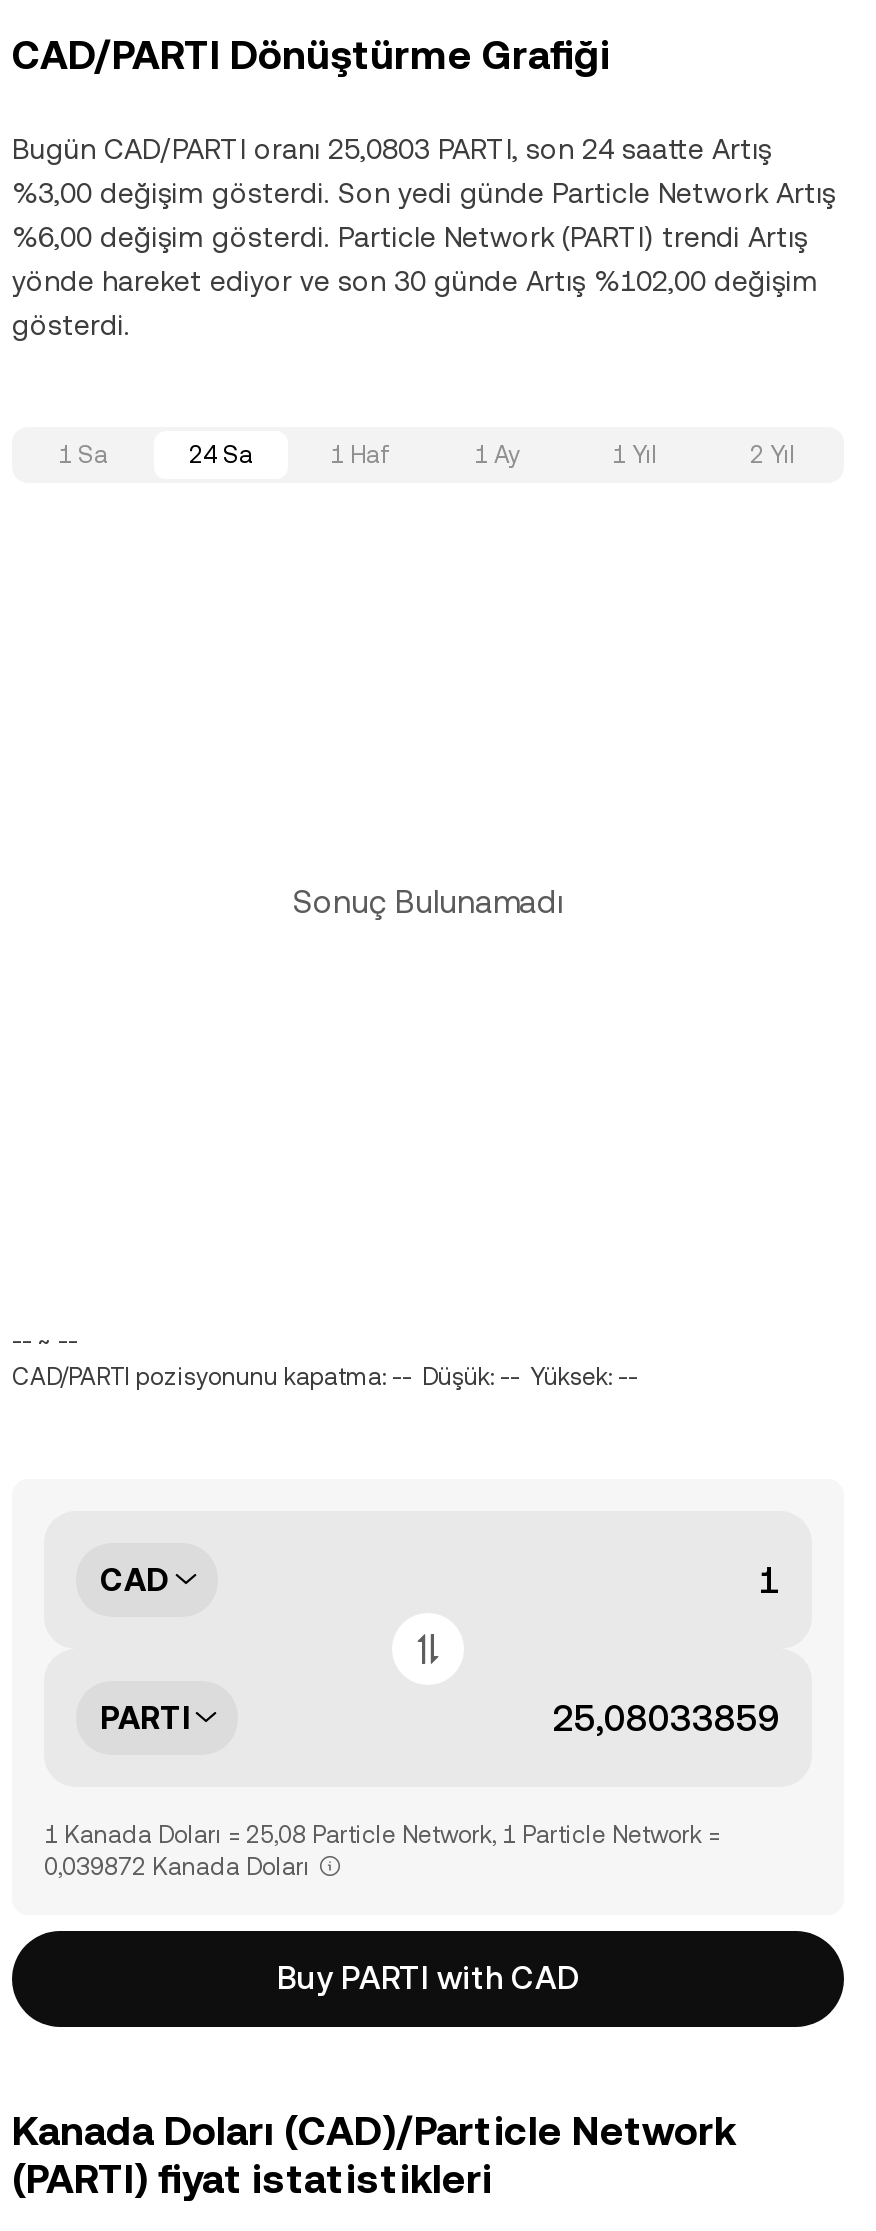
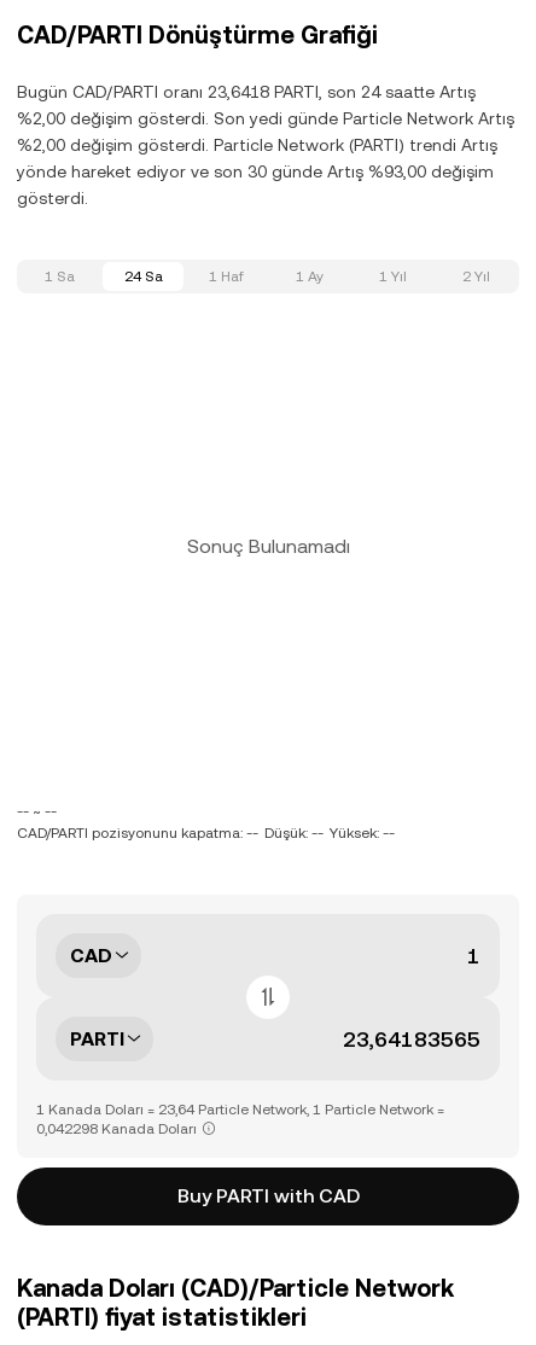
- Bugün CAD/PARTI oranı 25,0803 PARTI, son 24 saatte Artış
+ Bugün CAD/PARTI oranı 23,6418 PARTI, son 24 saatte Artış

- %3,00 değişim gösterdi. Son yedi günde Particle Network Artış
+ %2,00 değişim gösterdi. Son yedi günde Particle Network Artış

- %6,00 değişim gösterdi. Particle Network (PARTI) trendi Artış
+ %2,00 değişim gösterdi. Particle Network (PARTI) trendi Artış

- yönde hareket ediyor ve son 30 günde Artış %102,00 değişim
+ yönde hareket ediyor ve son 30 günde Artış %93,00 değişim

- 1 Kanada Doları = 25,08 Particle Network, 1 Particle Network =
+ 1 Kanada Doları = 23,64 Particle Network, 1 Particle Network =

- 0,039872 Kanada Doları
+ 0,042298 Kanada Doları
